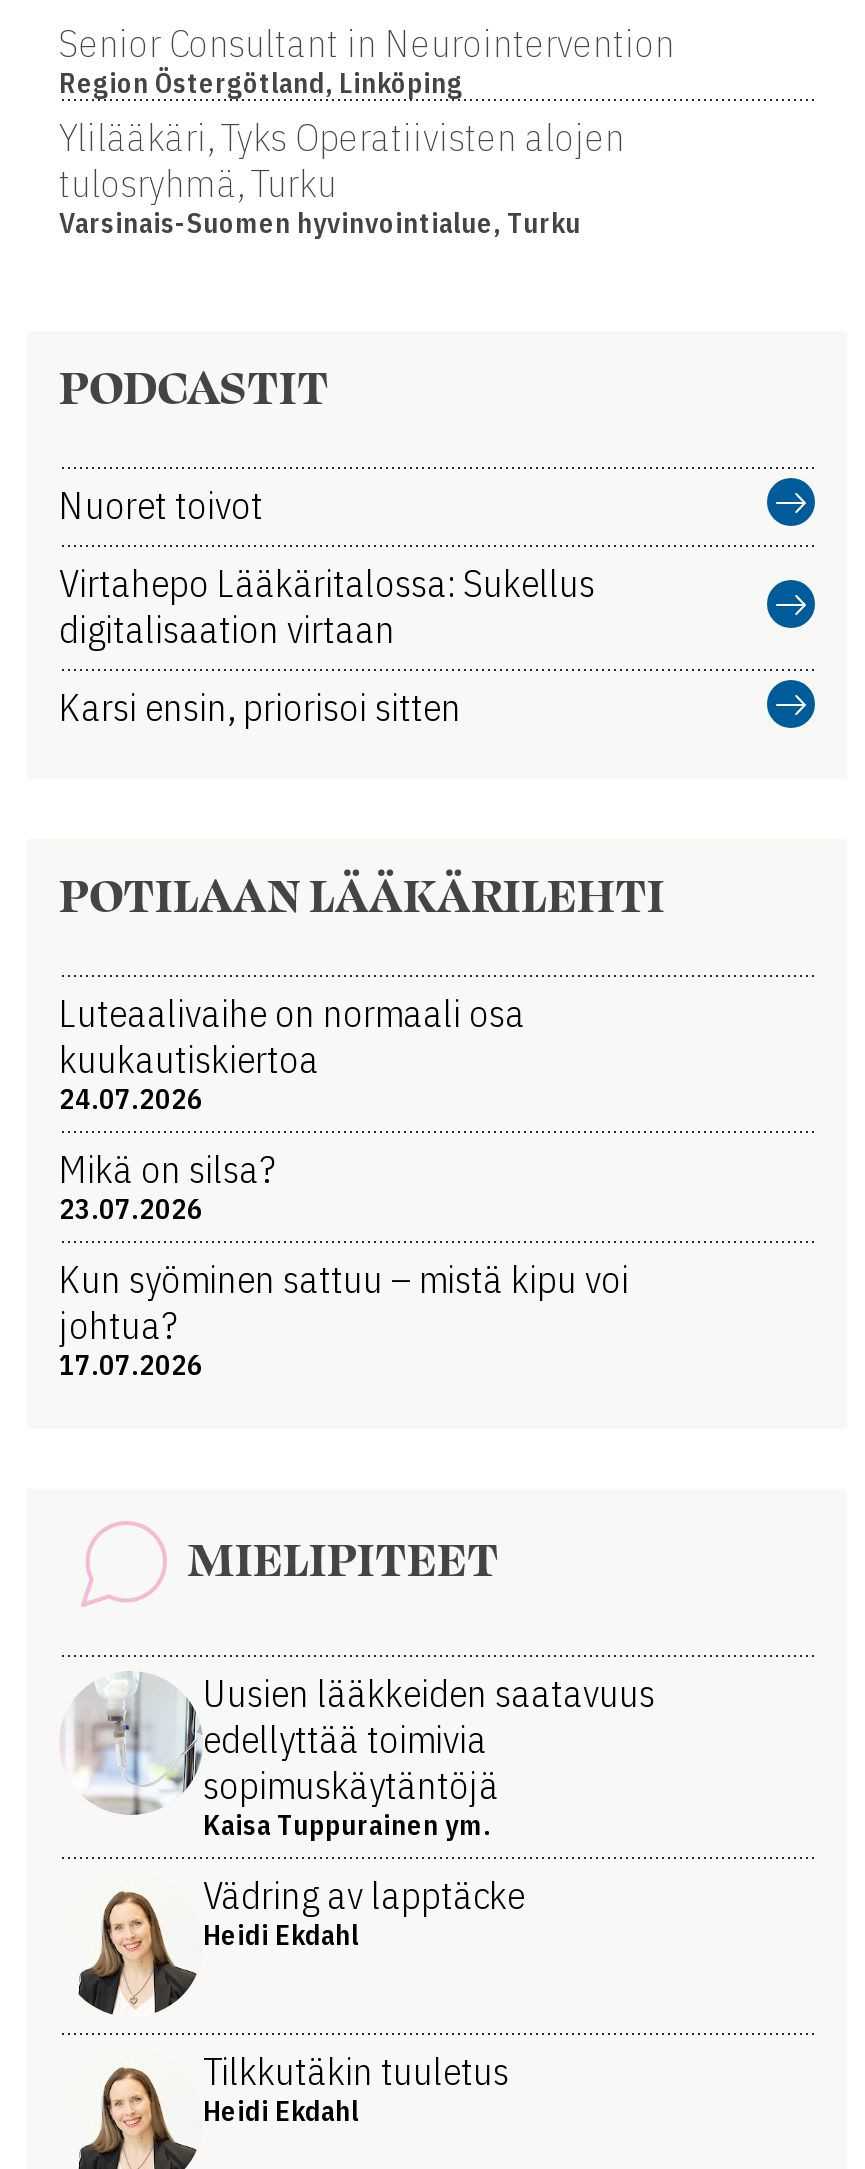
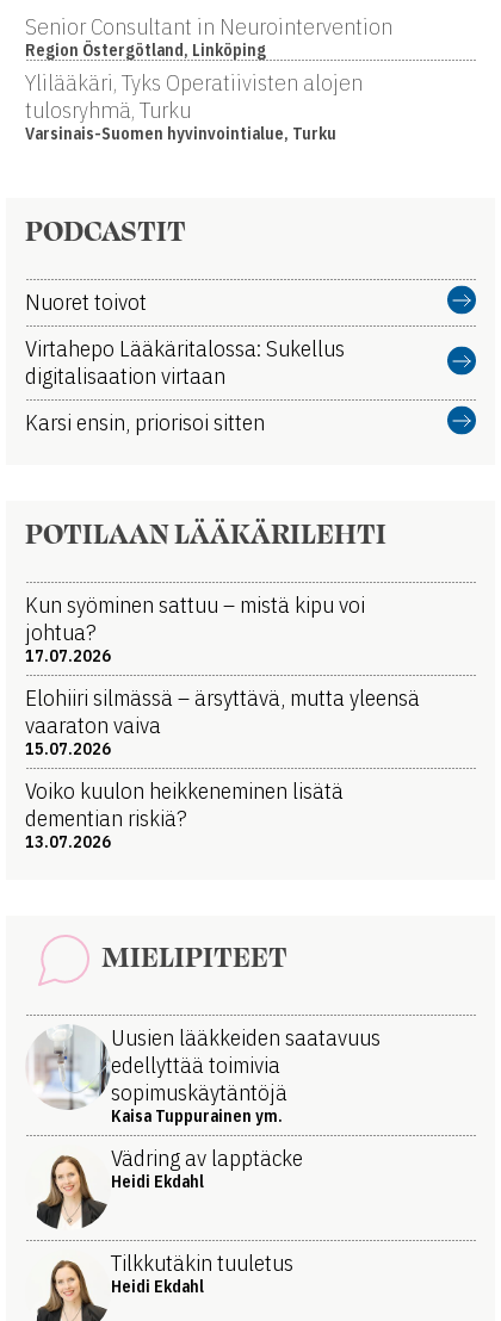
- Luteaalivaihe on normaali osa
- kuukautiskiertoa
- 24.07.2026
- Mikä on silsa?
- 23.07.2026

moved up: Kun syöminen sattuu – mistä kipu voi | johtua? | 17.07.2026

+ Elohiiri silmässä – ärsyttävä, mutta yleensä
+ vaaraton vaiva
+ 15.07.2026
+ Voiko kuulon heikkeneminen lisätä
+ dementian riskiä?
+ 13.07.2026
